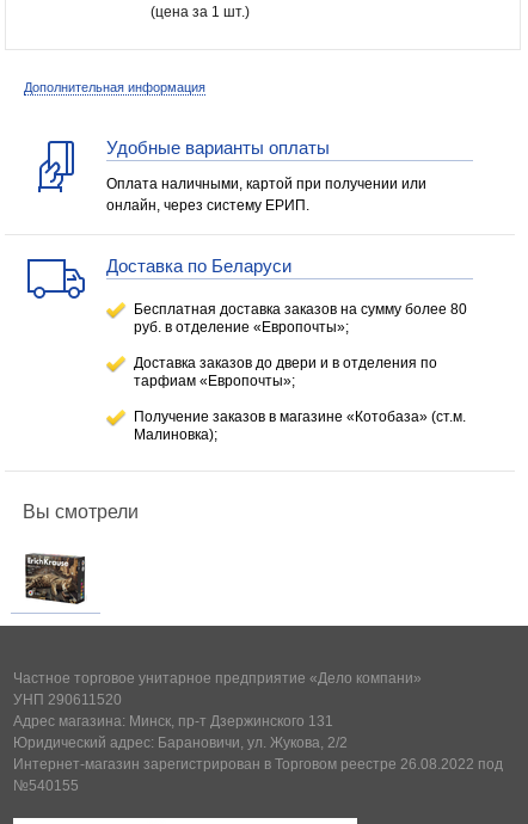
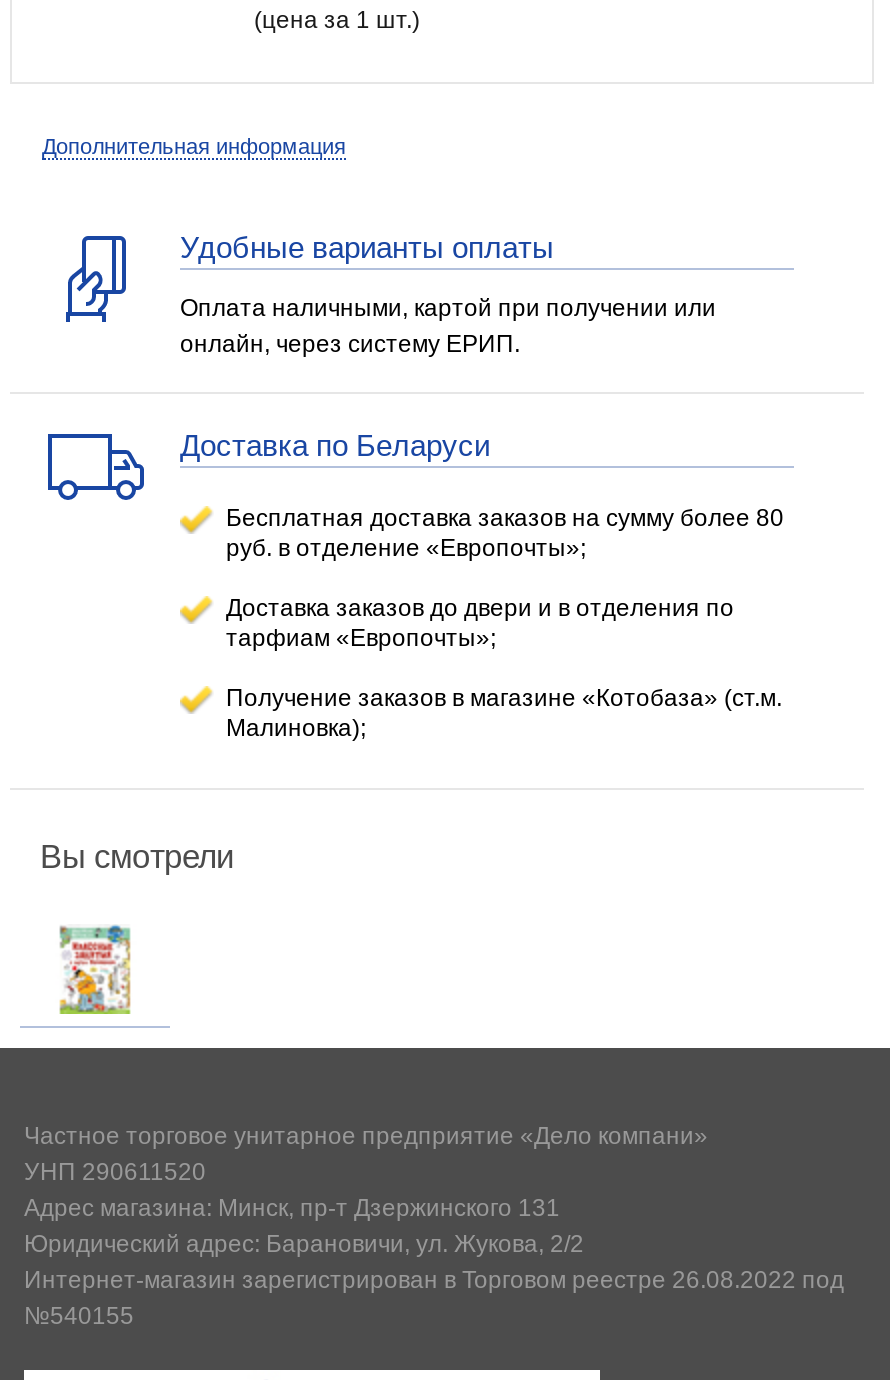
- [image]
+ [image]
